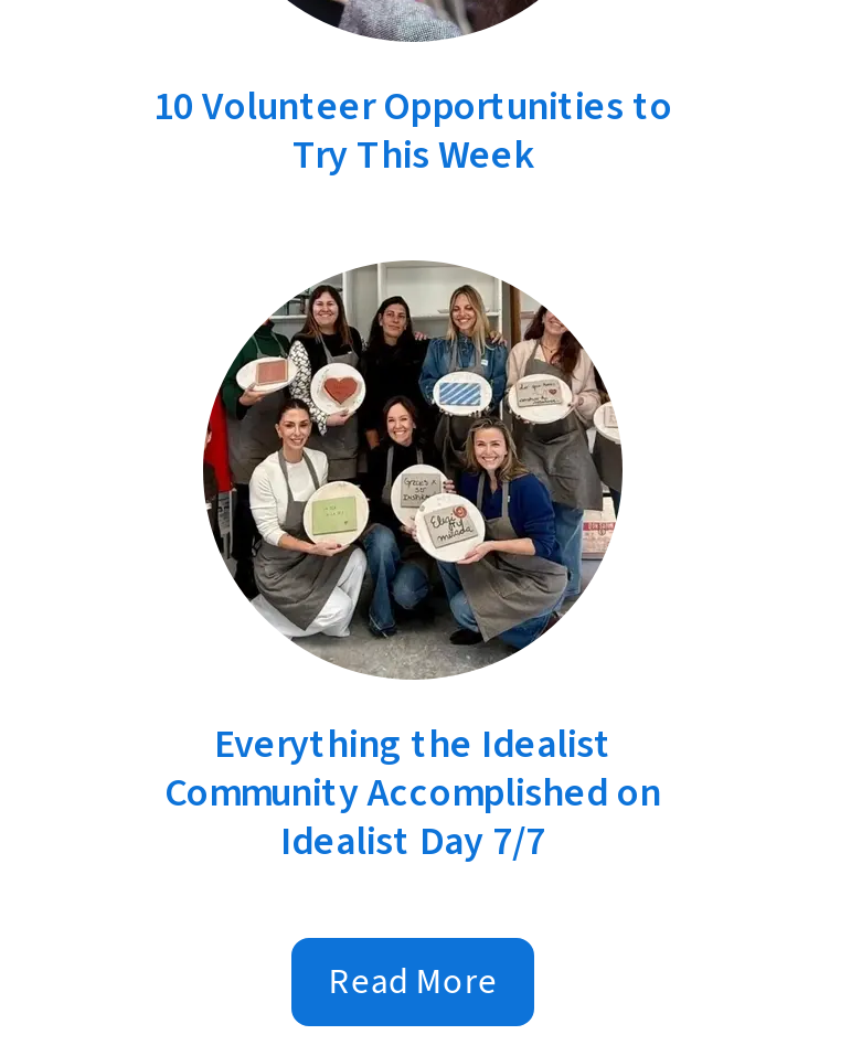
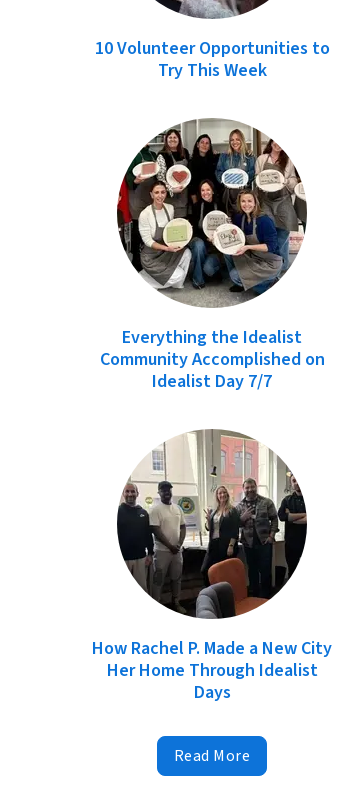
+ [image]
+ How Rachel P. Made a New City
+ Her Home Through Idealist
+ Days
